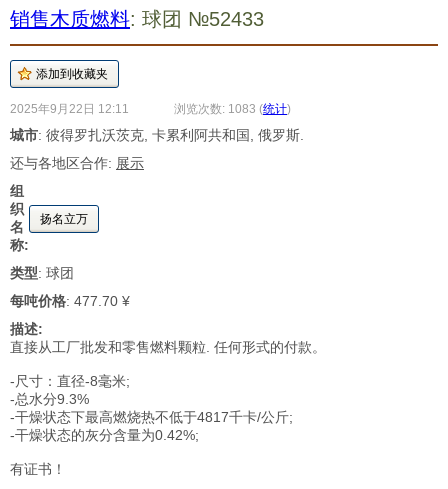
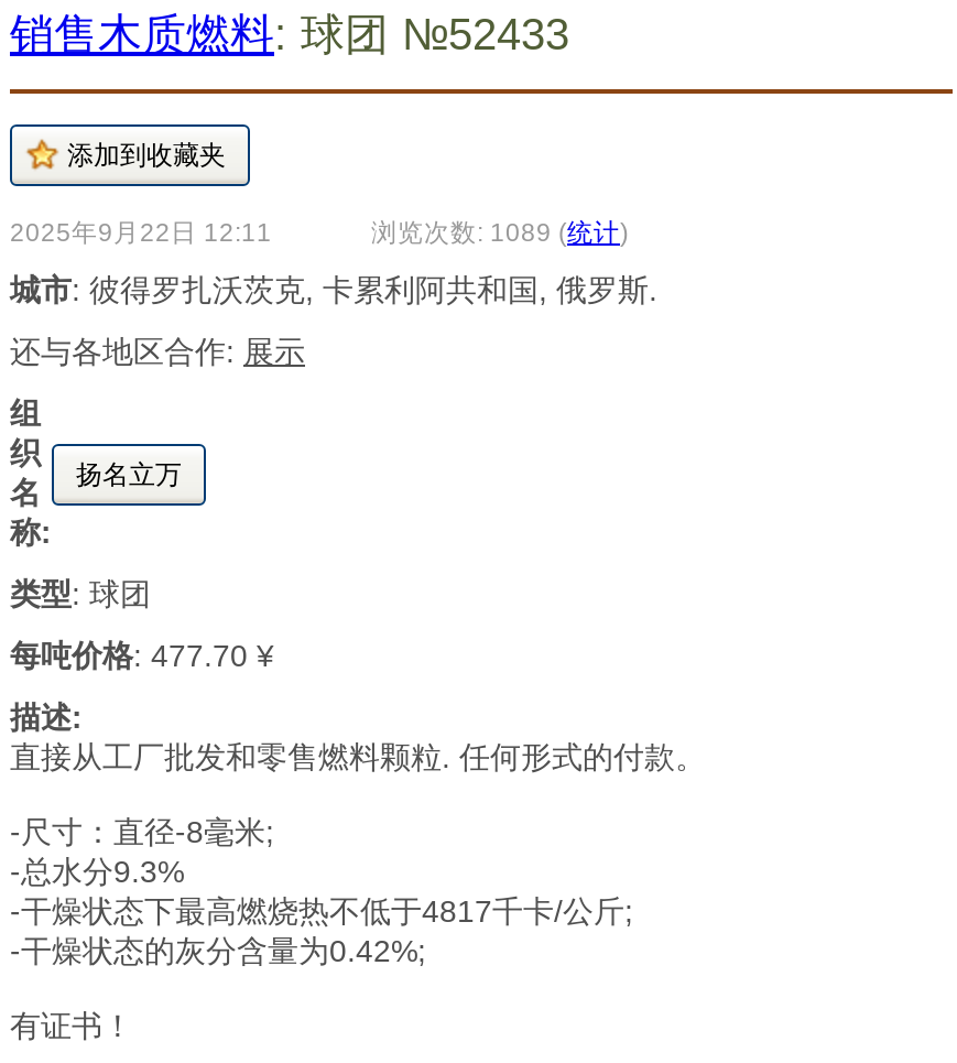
- 浏览次数: 1083 (统计)
+ 浏览次数: 1089 (统计)
